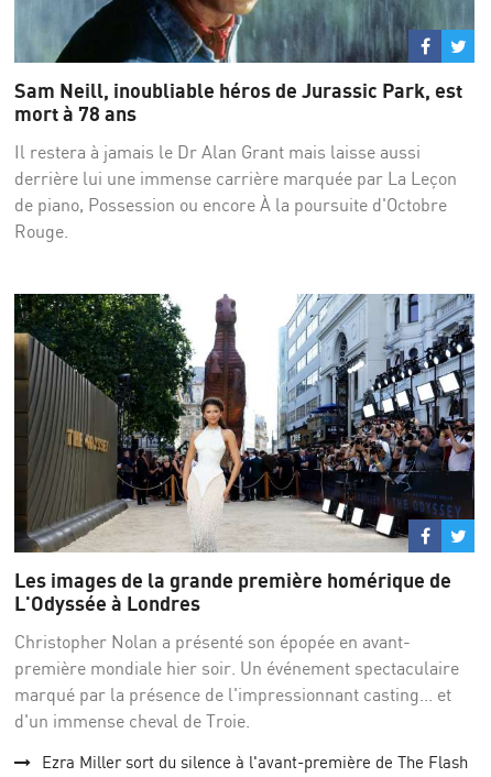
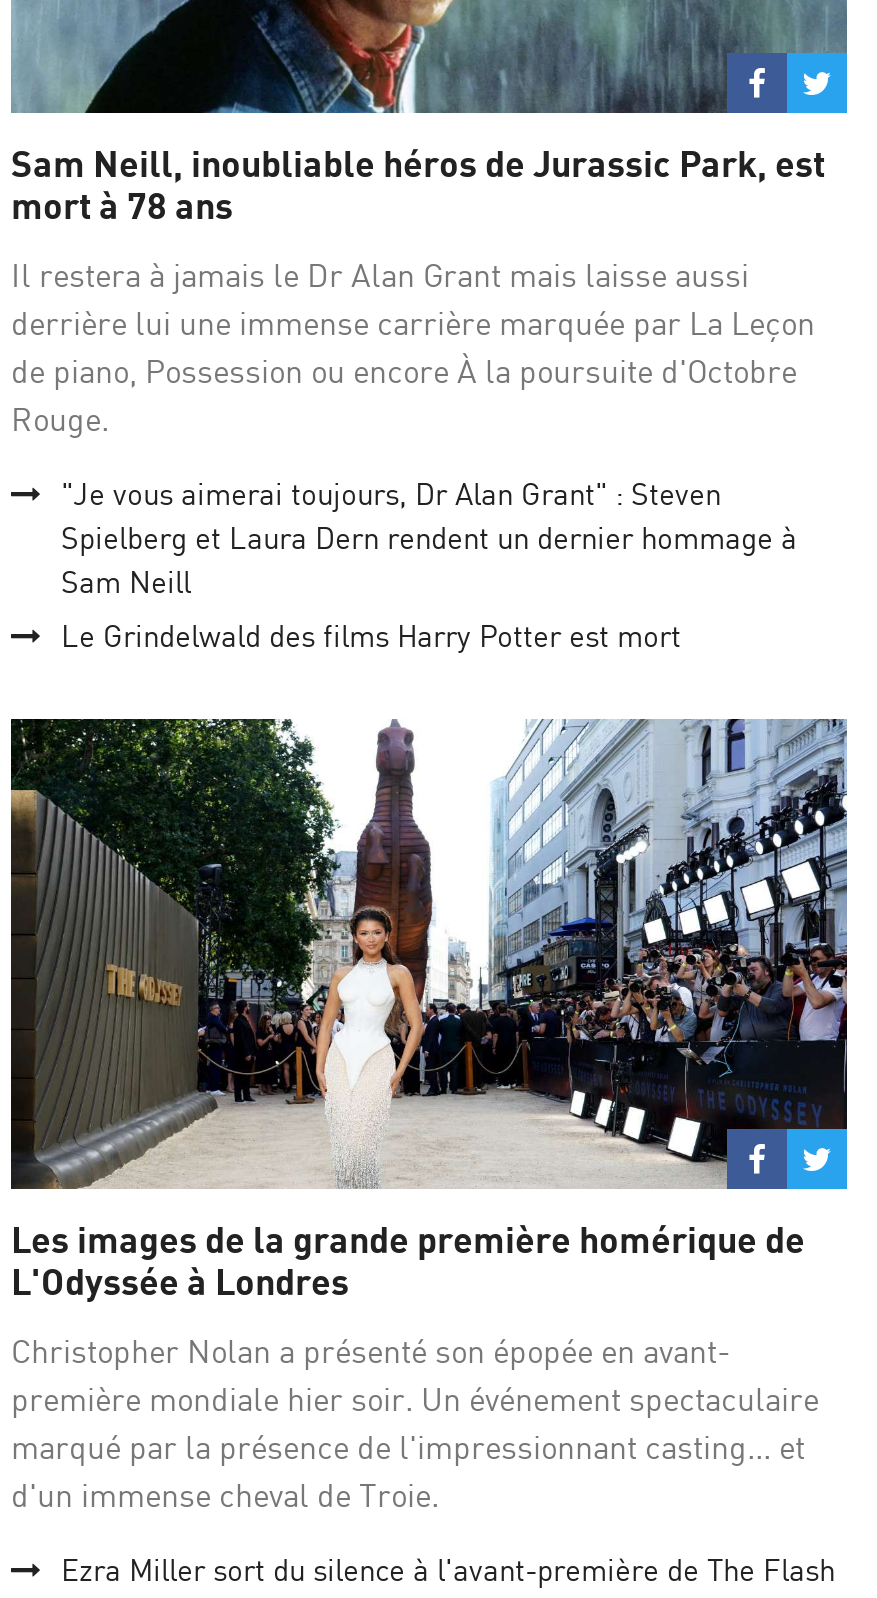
+ "Je vous aimerai toujours, Dr Alan Grant" : Steven
+ Spielberg et Laura Dern rendent un dernier hommage à
+ Sam Neill
+ Le Grindelwald des films Harry Potter est mort
